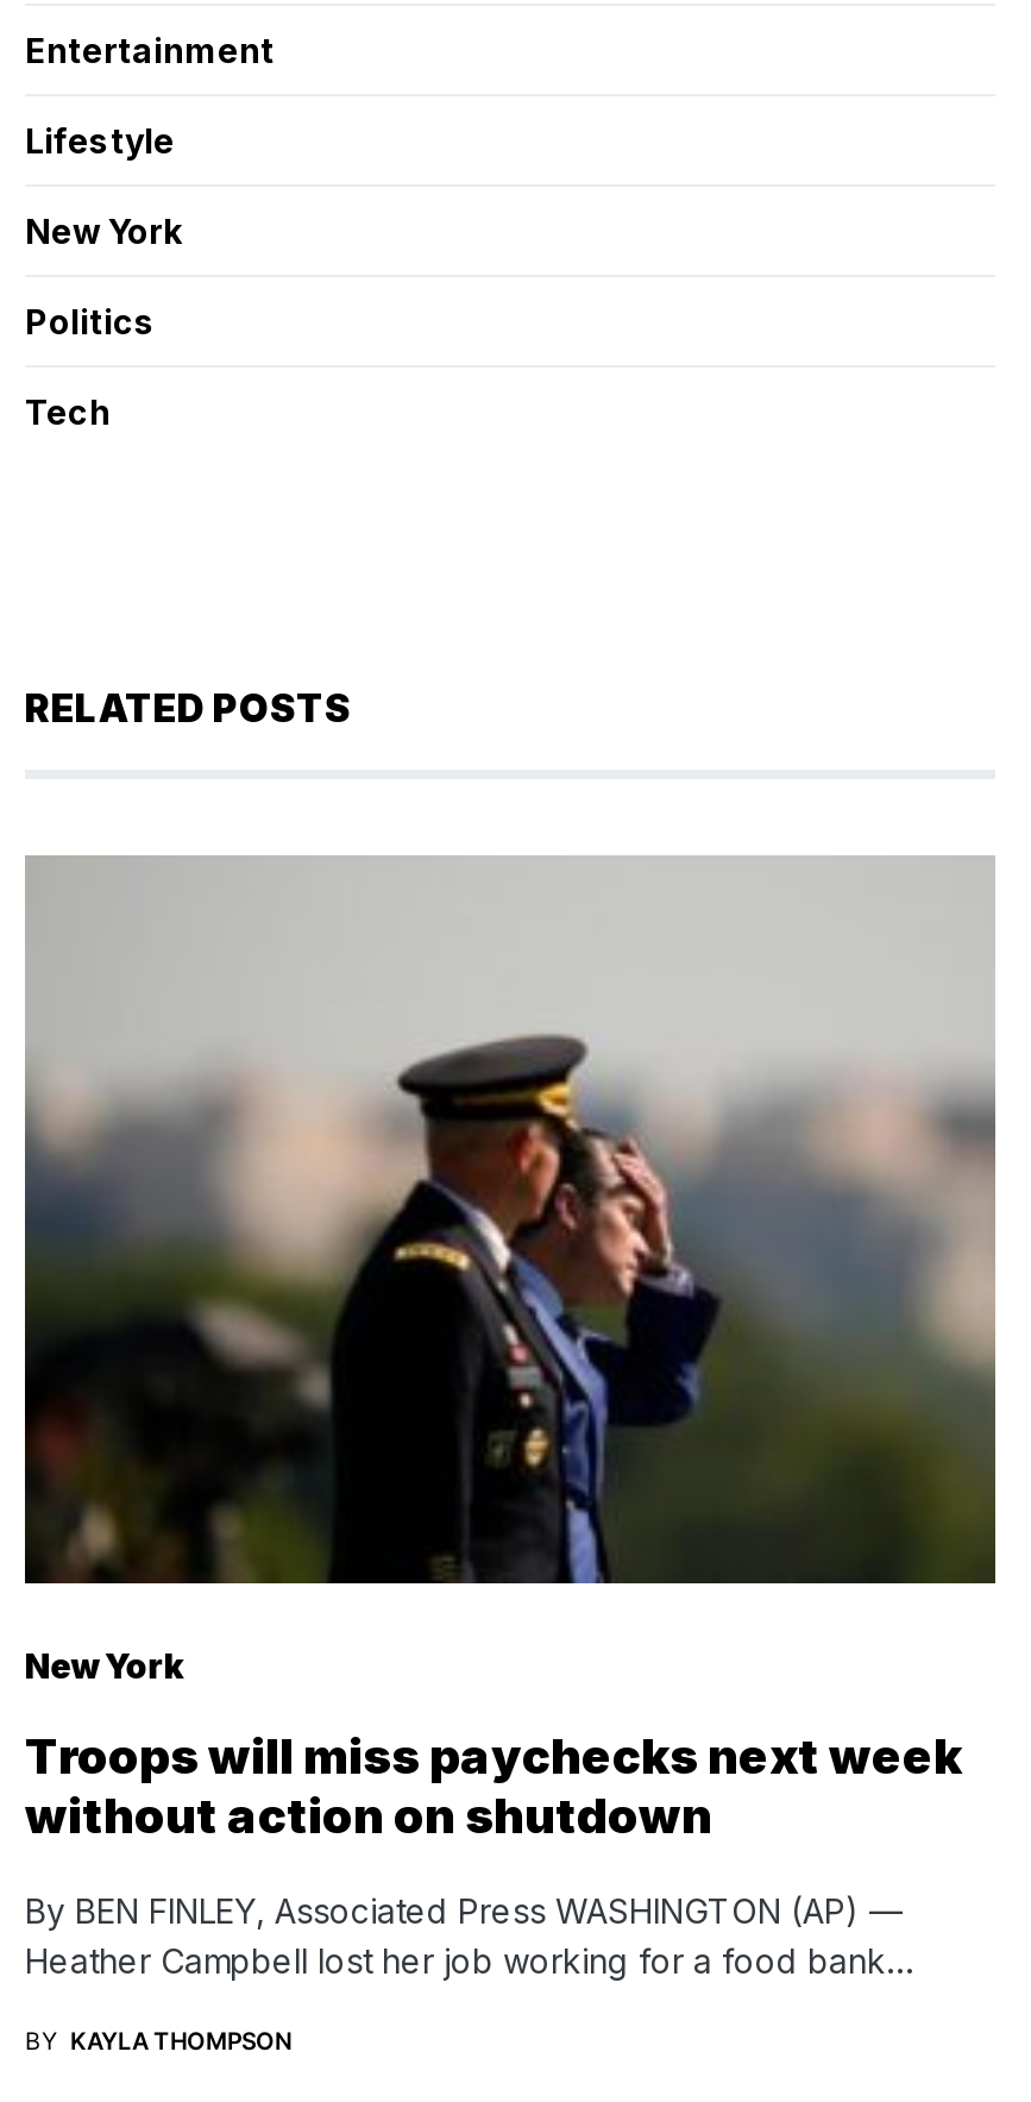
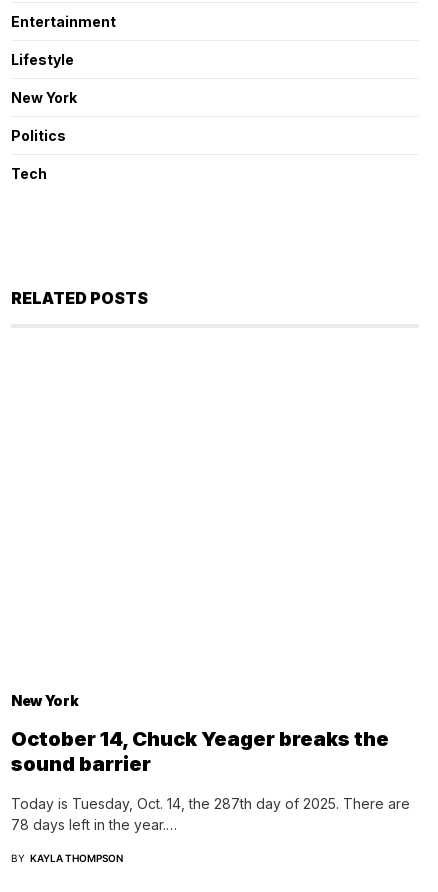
- [image]

- Troops will miss paychecks next week
- without action on shutdown
+ October 14, Chuck Yeager breaks the
+ sound barrier

- By BEN FINLEY, Associated Press WASHINGTON (AP) —
- Heather Campbell lost her job working for a food bank…
+ Today is Tuesday, Oct. 14, the 287th day of 2025. There are
+ 78 days left in the year.…
